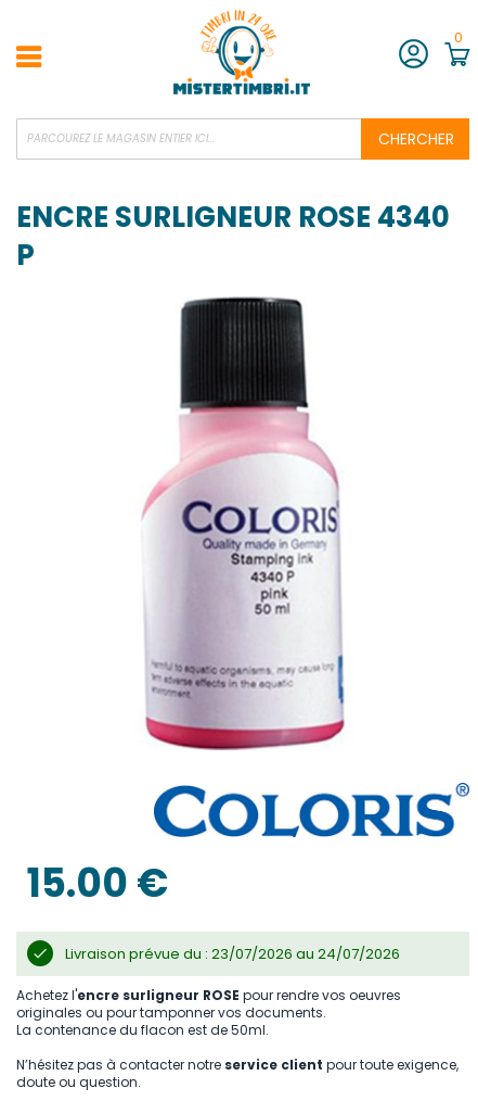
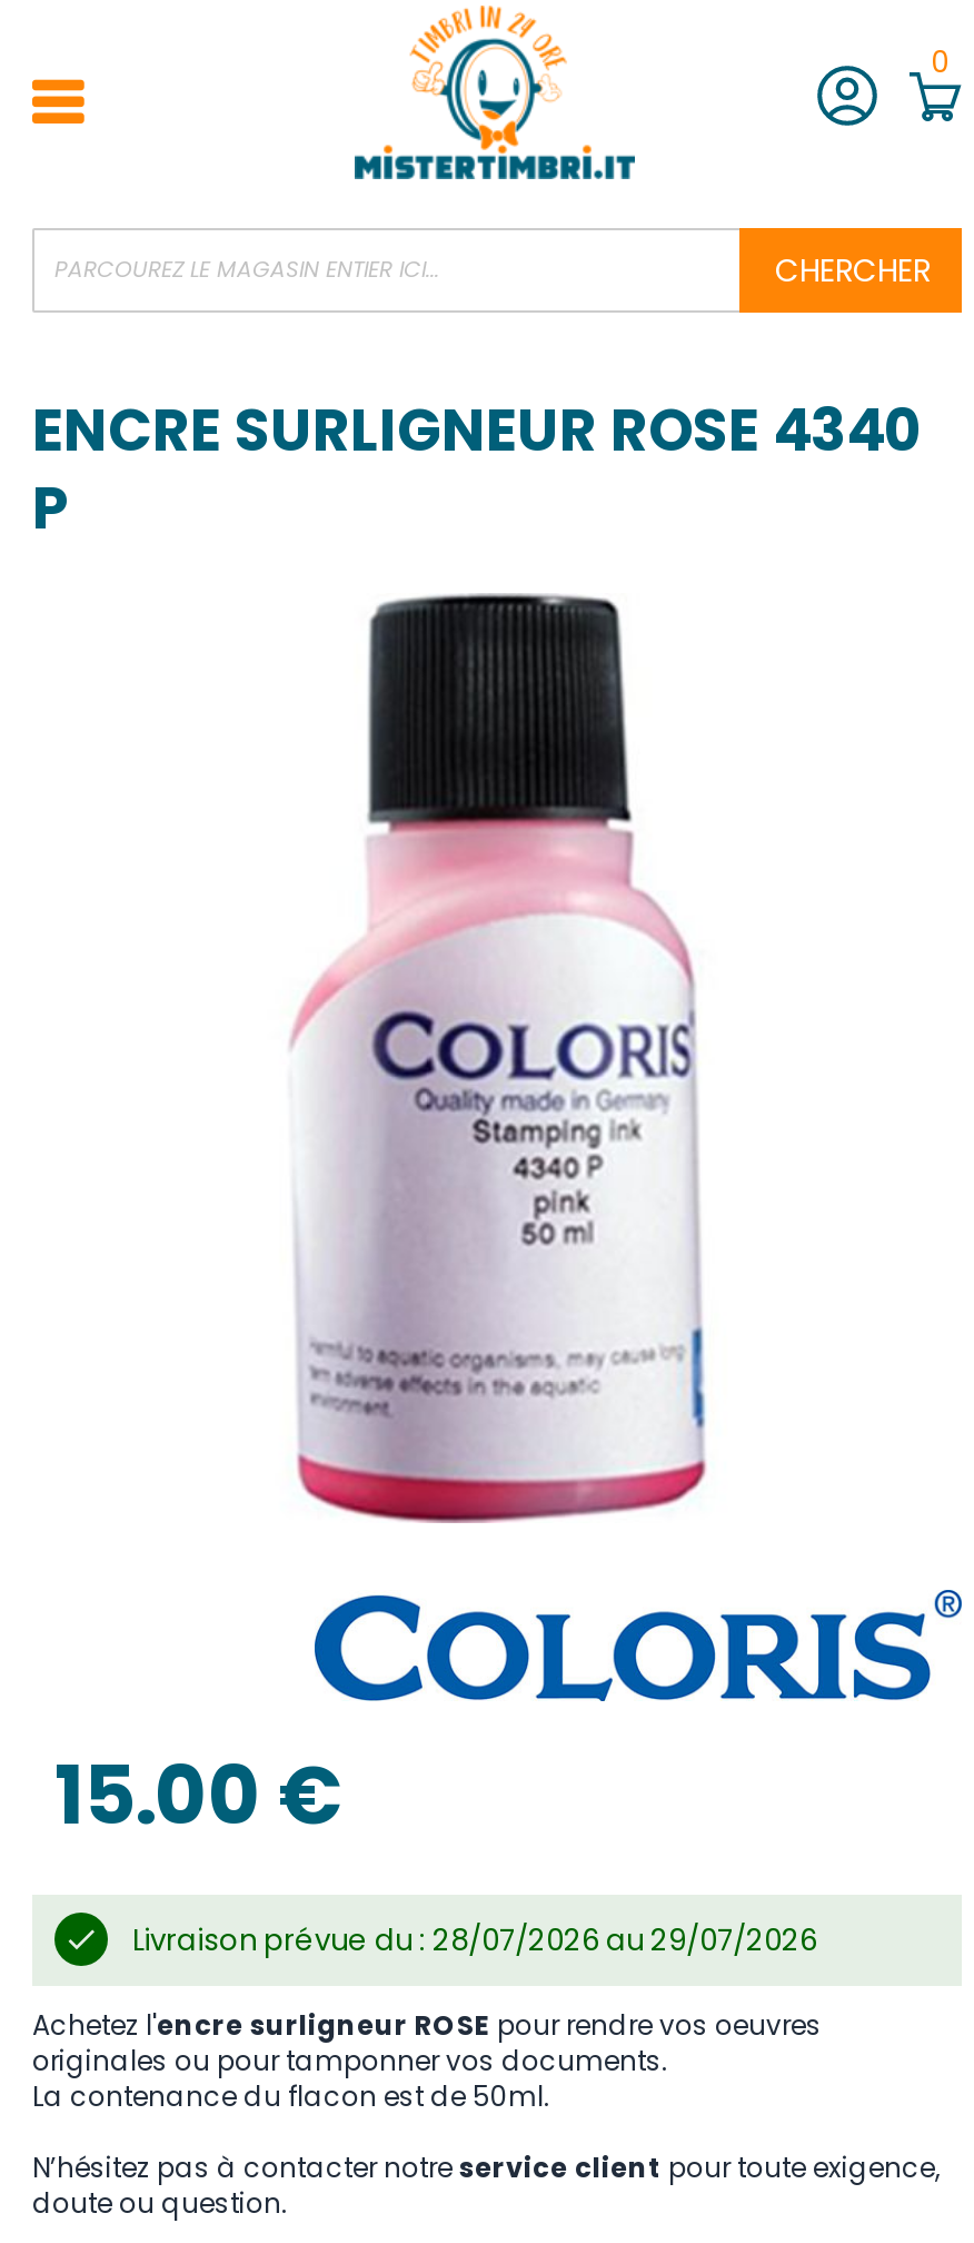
- Livraison prévue du : 23/07/2026 au 24/07/2026
+ Livraison prévue du : 28/07/2026 au 29/07/2026
